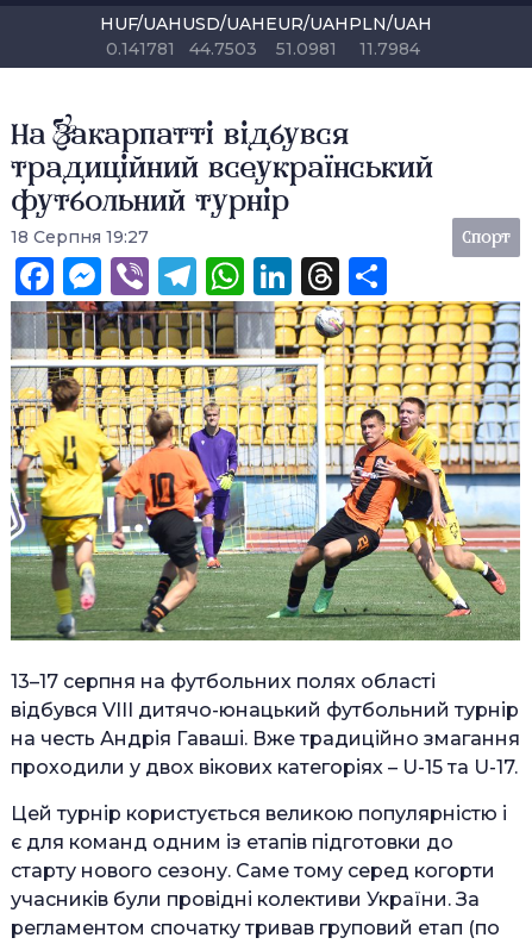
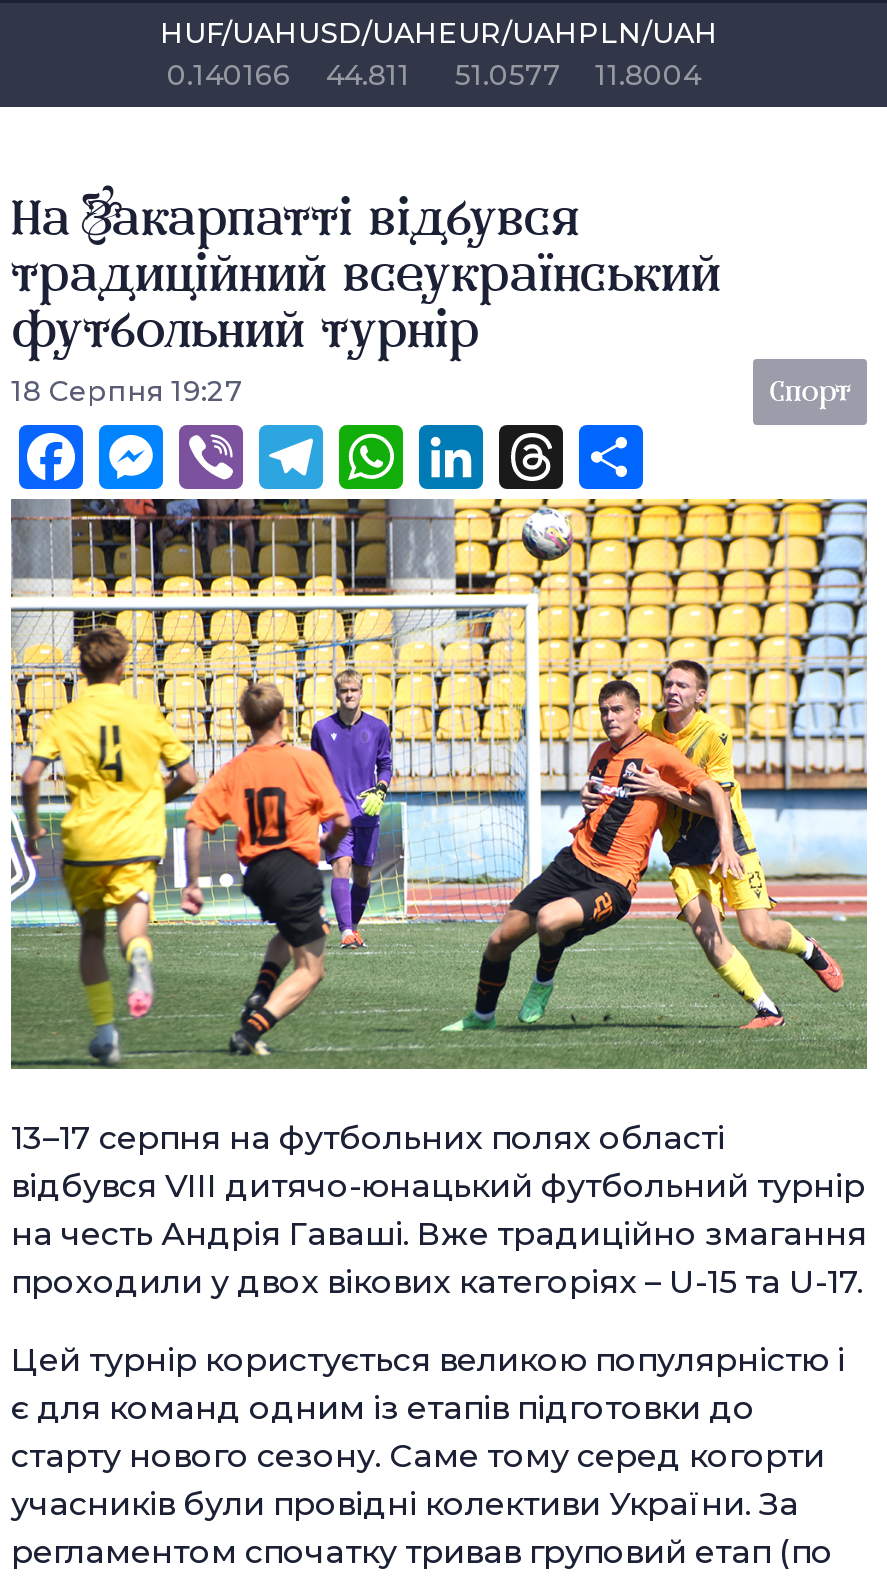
- 0.141781
+ 0.140166

- 44.7503
+ 44.811

- 51.0981
+ 51.0577

- 11.7984
+ 11.8004
